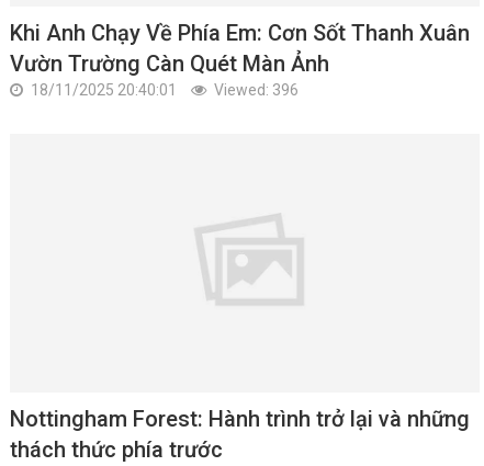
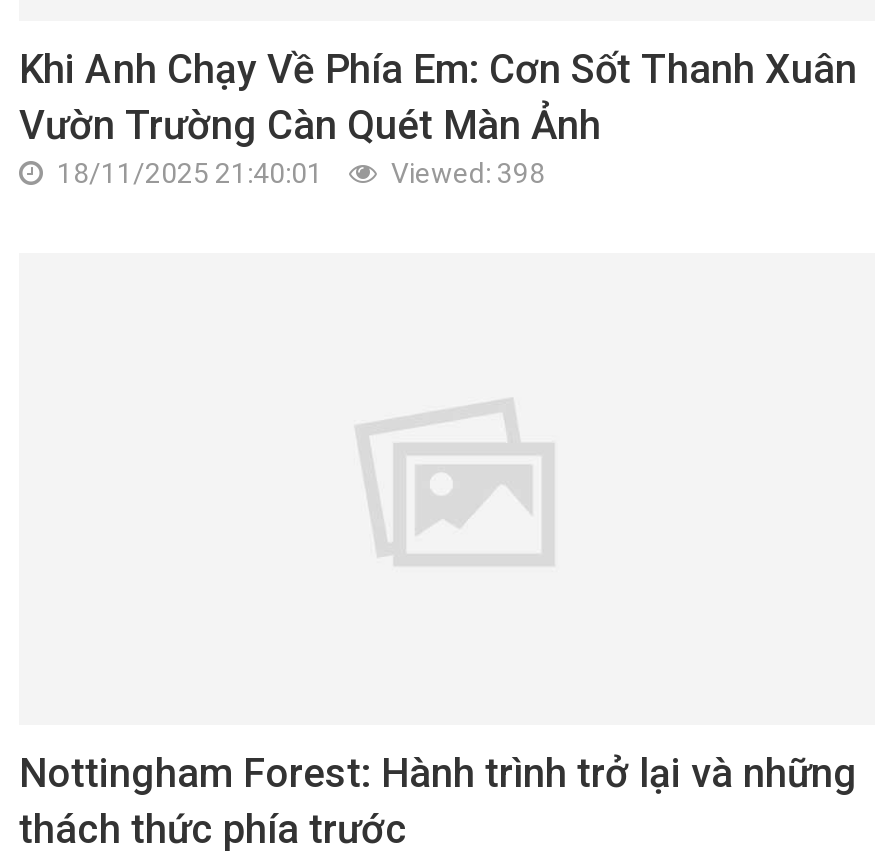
- 18/11/2025 20:40:01
+ 18/11/2025 21:40:01

- Viewed: 396
+ Viewed: 398
